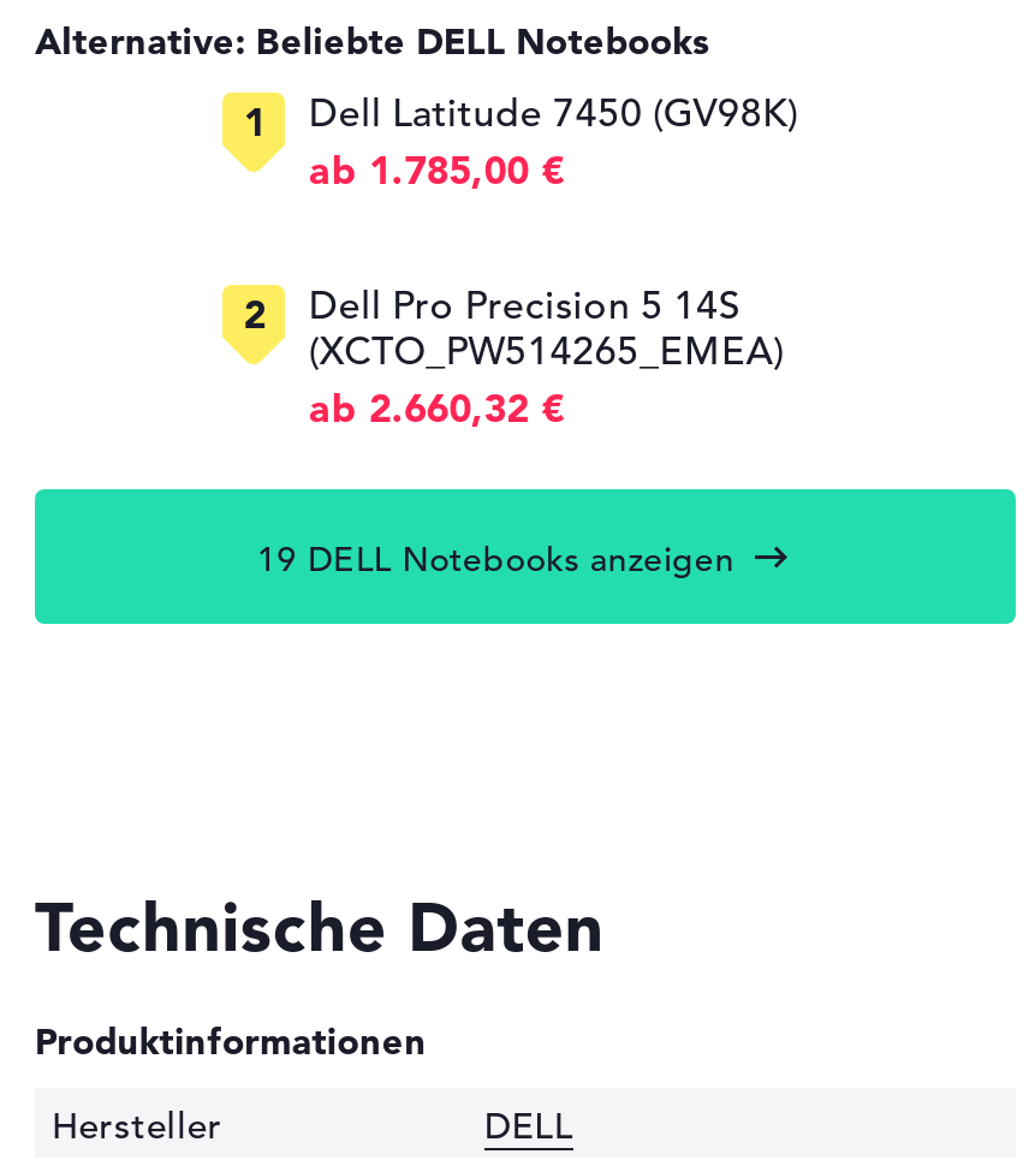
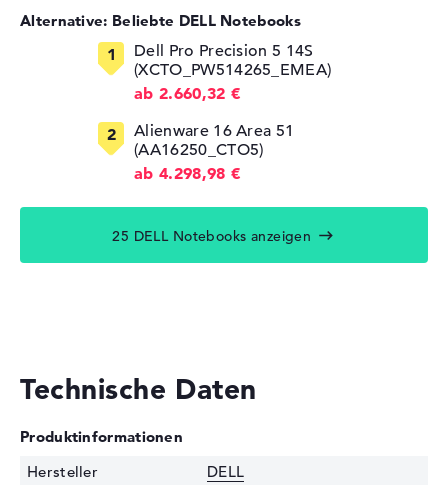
- Dell Latitude 7450 (GV98K)
- ab 1.785,00 €

moved up: Dell Pro Precision 5 14S | (XCTO_PW514265_EMEA) | ab 2.660,32 €

- 19 DELL Notebooks anzeigen
+ Alienware 16 Area 51
+ (AA16250_CTO5)
+ ab 4.298,98 €
+ 25 DELL Notebooks anzeigen
